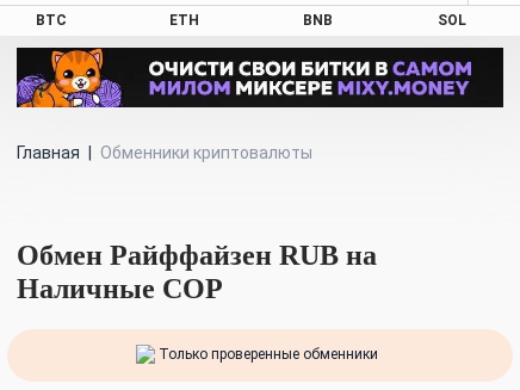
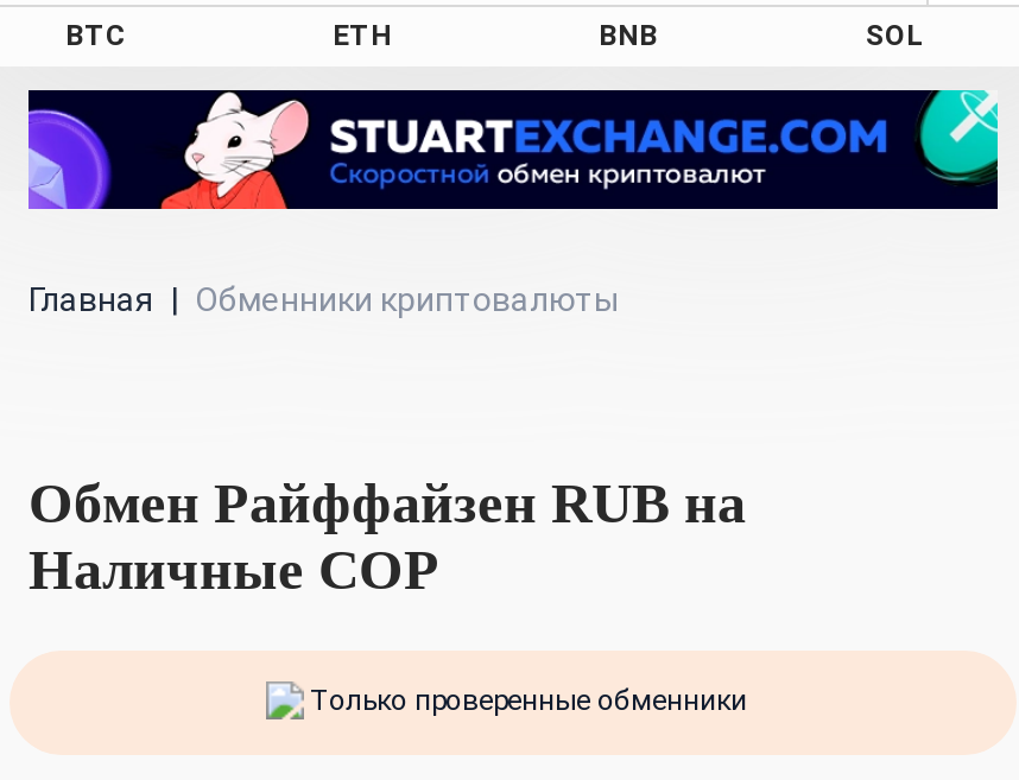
- [image]
+ [image]
